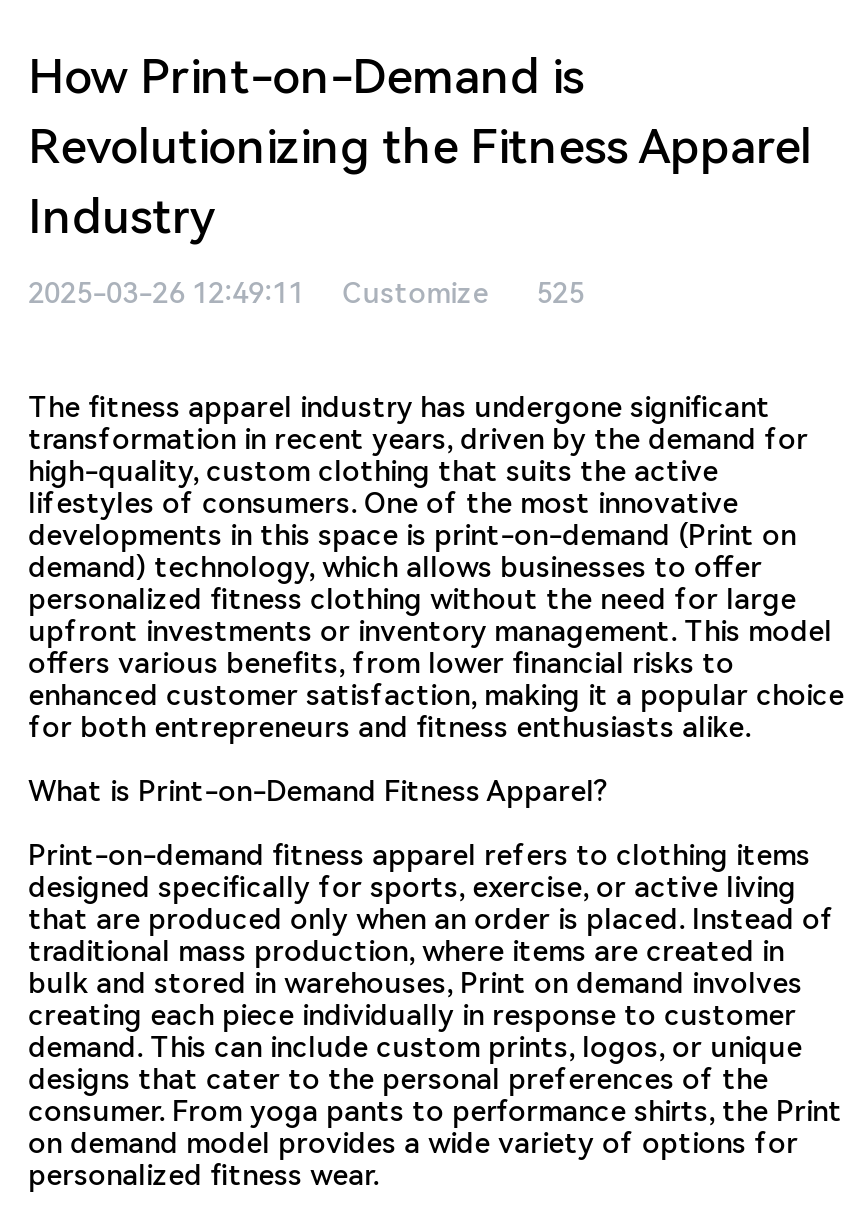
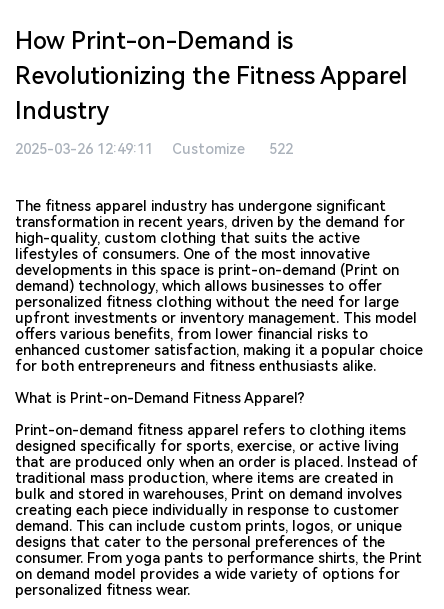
- 2025-03-26 12:49:11 Customize 525
+ 2025-03-26 12:49:11 Customize 522
